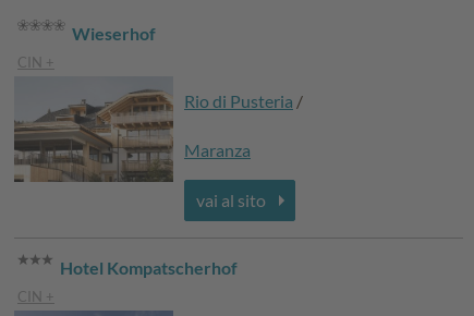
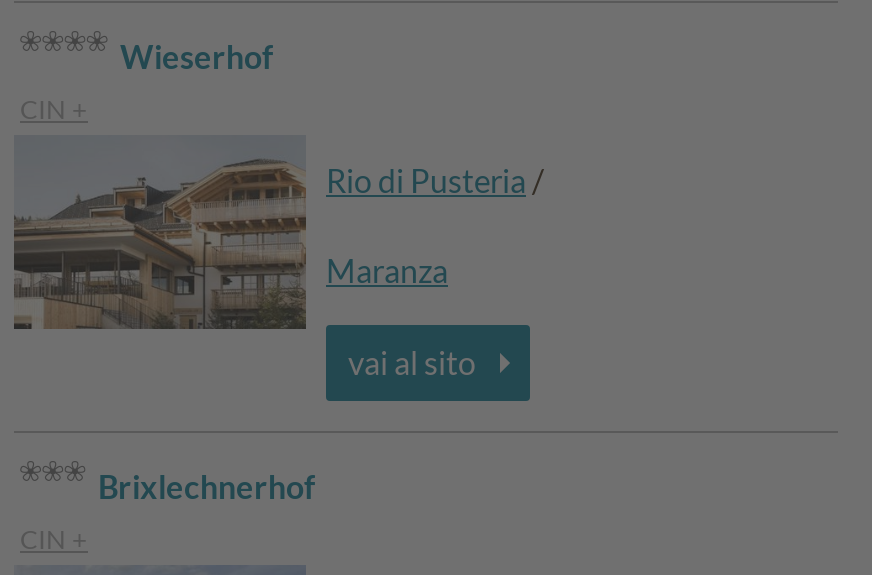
- Hotel Kompatscherhof
+ Brixlechnerhof
